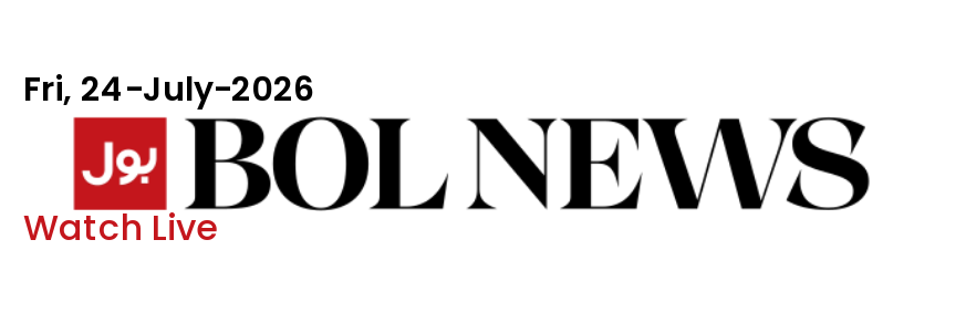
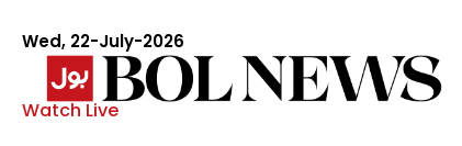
- Fri, 24-July-2026
+ Wed, 22-July-2026
